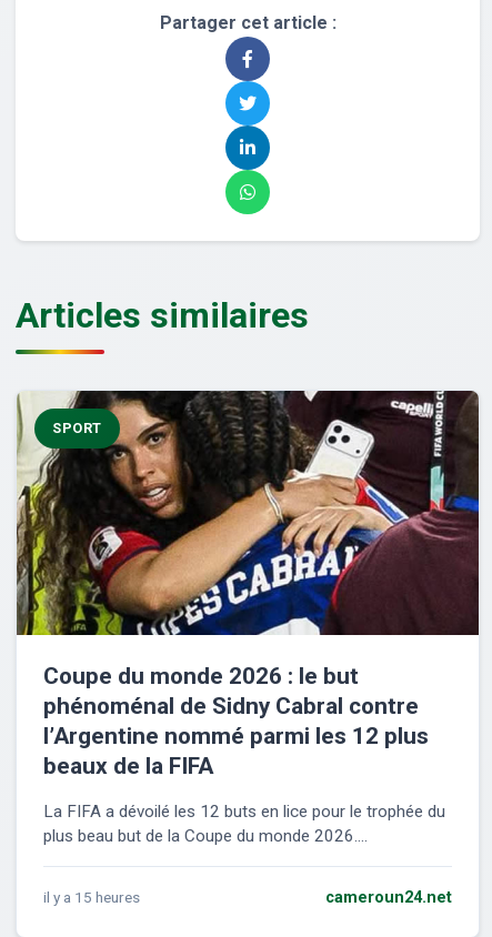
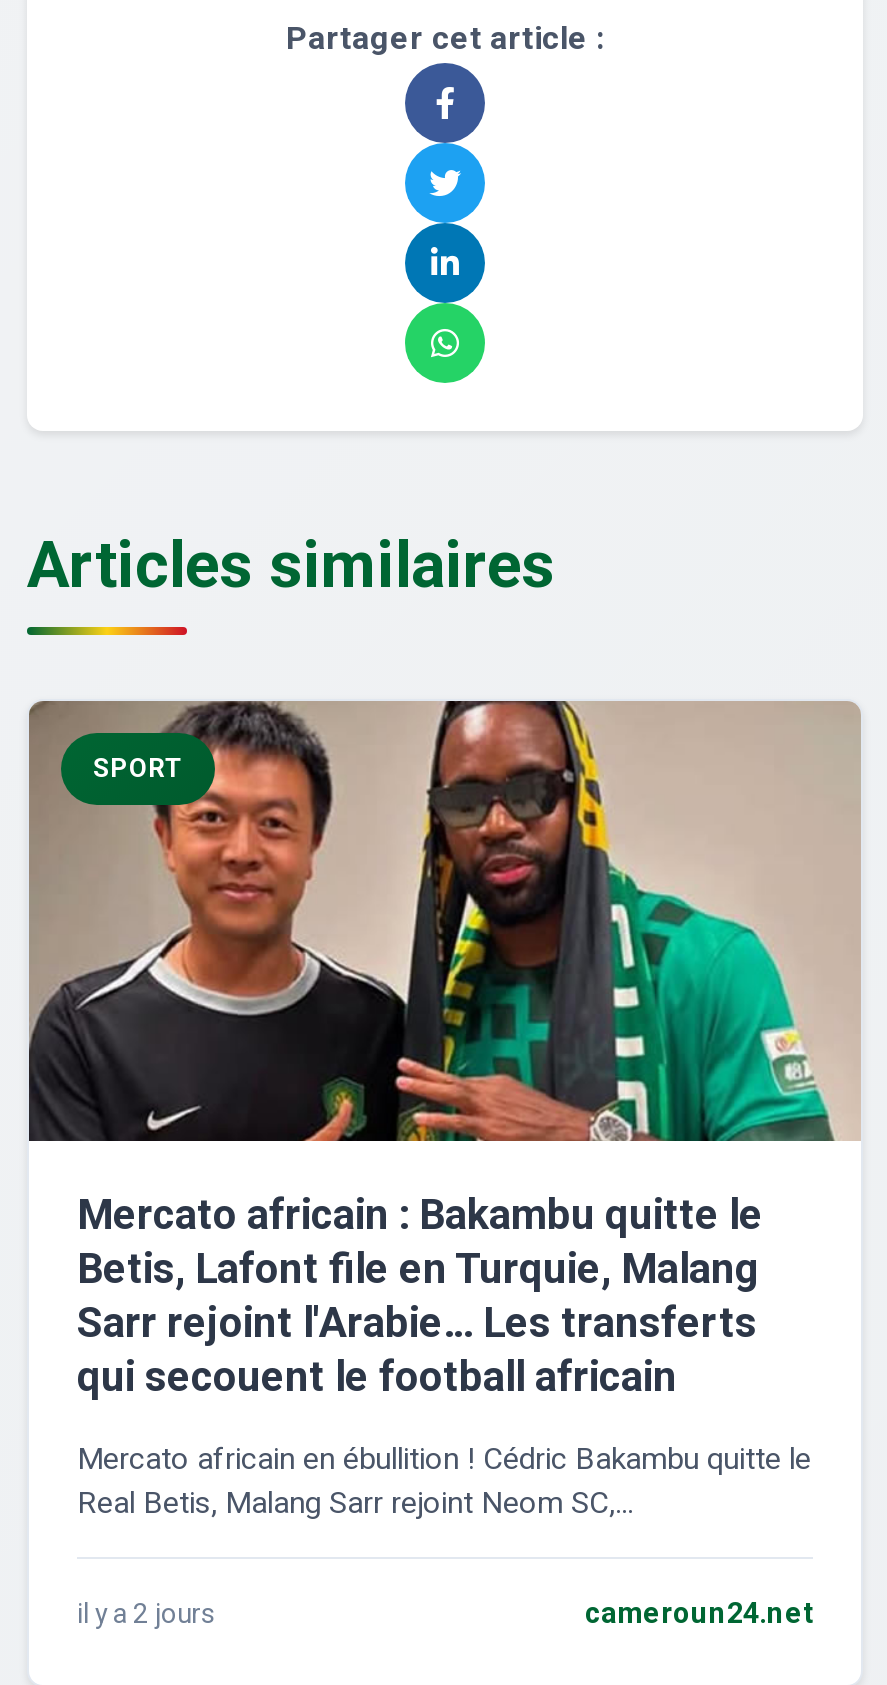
- [image]
- Coupe du monde 2026 : le but
- phénoménal de Sidny Cabral contre
- l’Argentine nommé parmi les 12 plus
- beaux de la FIFA
+ [image]
+ Mercato africain : Bakambu quitte le
+ Betis, Lafont file en Turquie, Malang
+ Sarr rejoint l'Arabie… Les transferts
+ qui secouent le football africain

- La FIFA a dévoilé les 12 buts en lice pour le trophée du
- plus beau but de la Coupe du monde 2026....
+ Mercato africain en ébullition ! Cédric Bakambu quitte le
+ Real Betis, Malang Sarr rejoint Neom SC,...

- il y a 15 heures
+ il y a 2 jours
